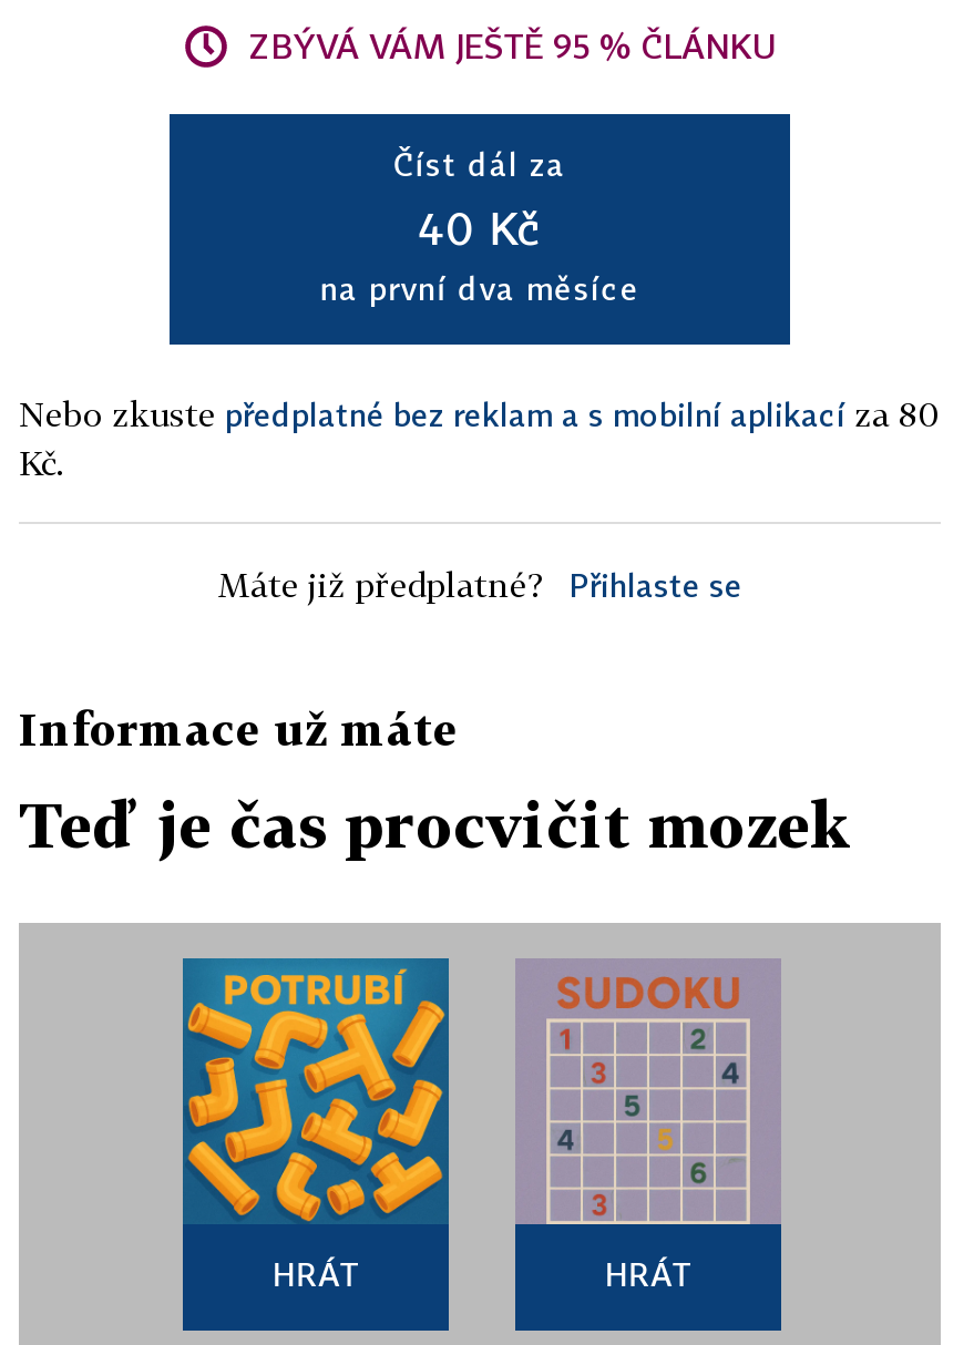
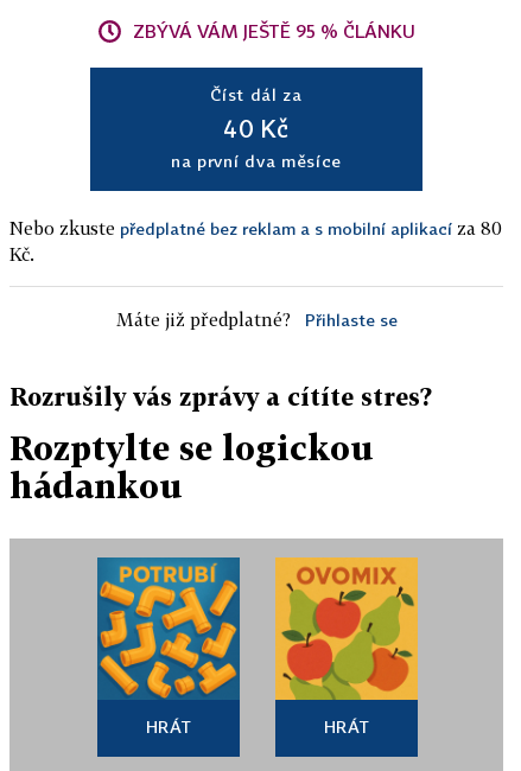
- Informace už máte
+ Rozrušily vás zprávy a cítíte stres?

- Teď je čas procvičit mozek
+ Rozptylte se logickou
+ hádankou

- [image]
+ [image]
